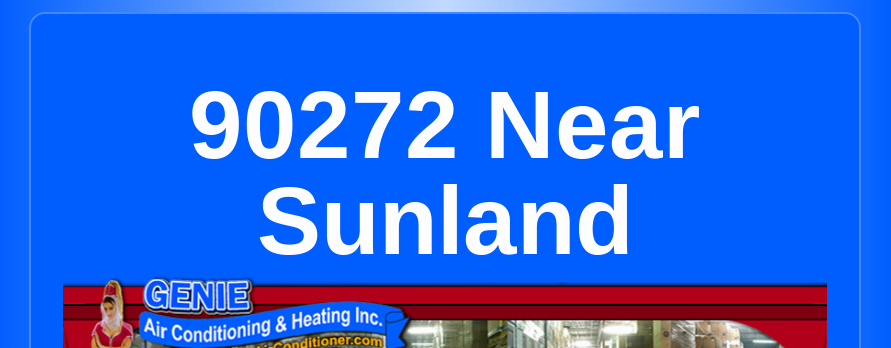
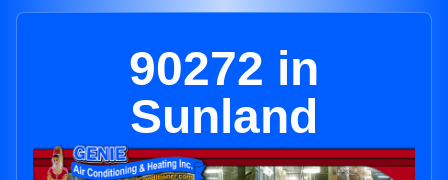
- 90272 Near
+ 90272 in
